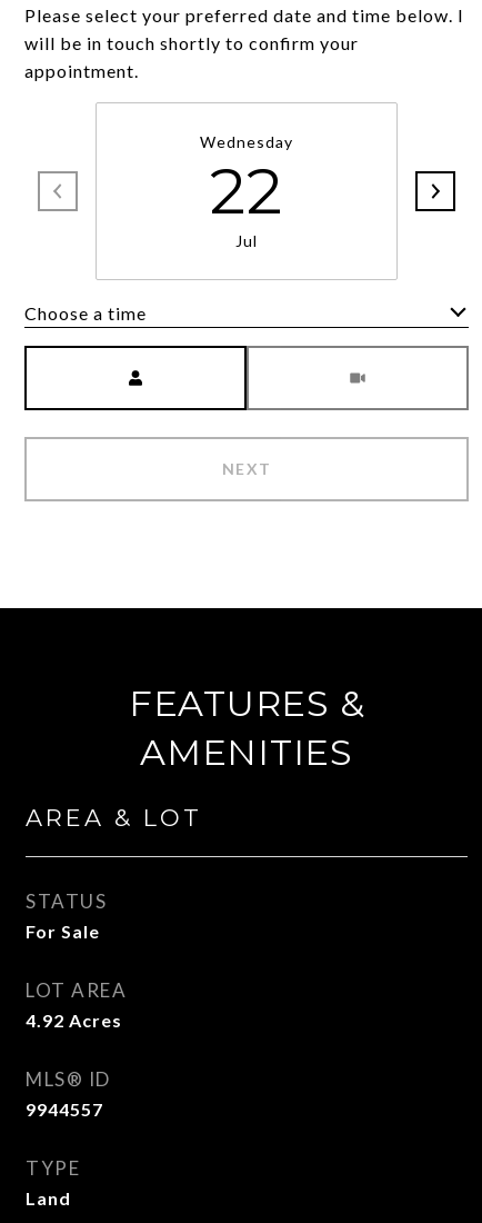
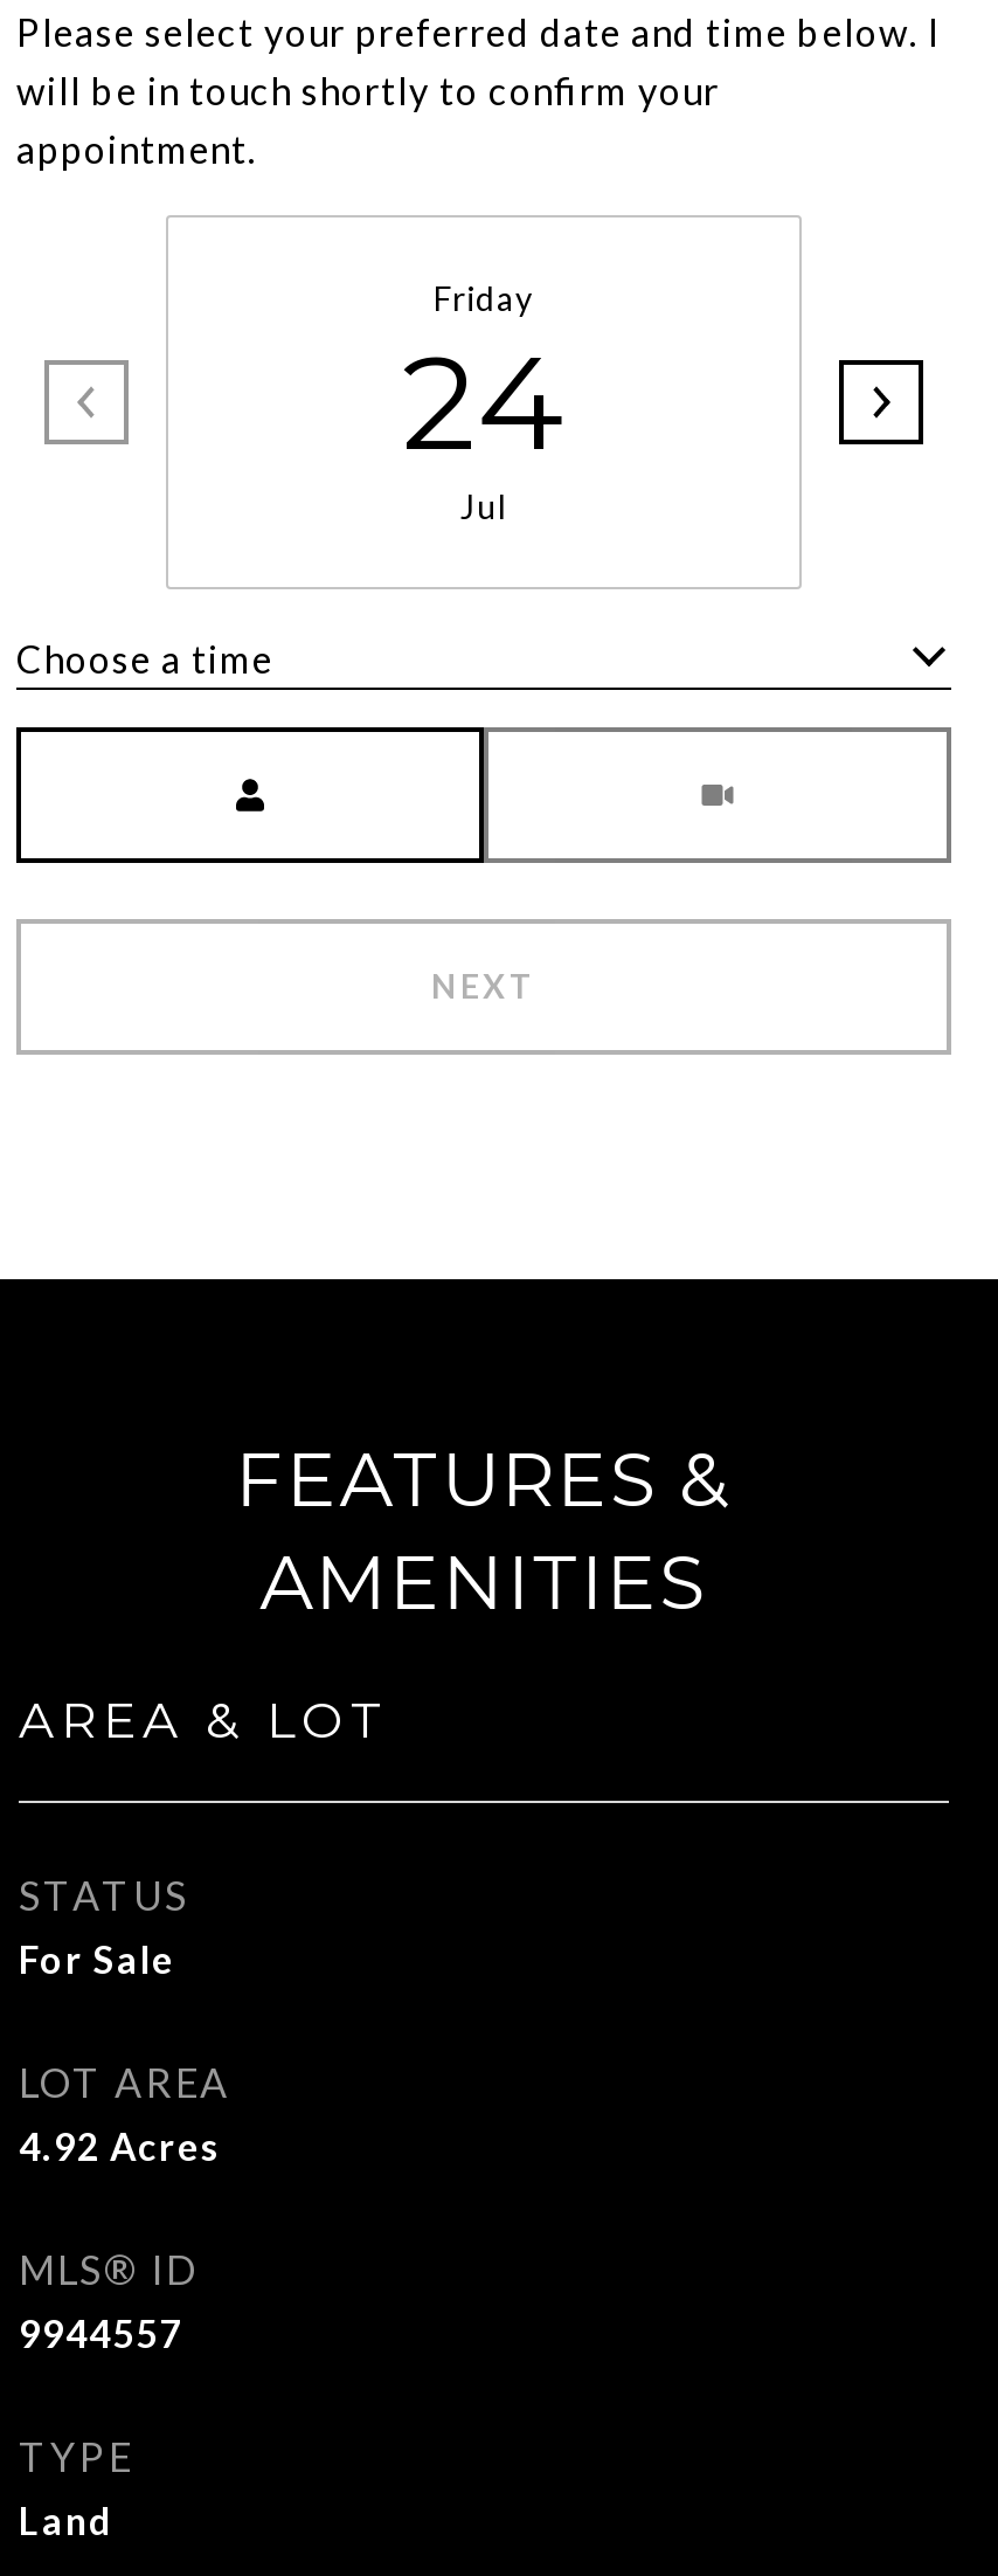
- Wednesday
- 22
+ Friday
+ 24
